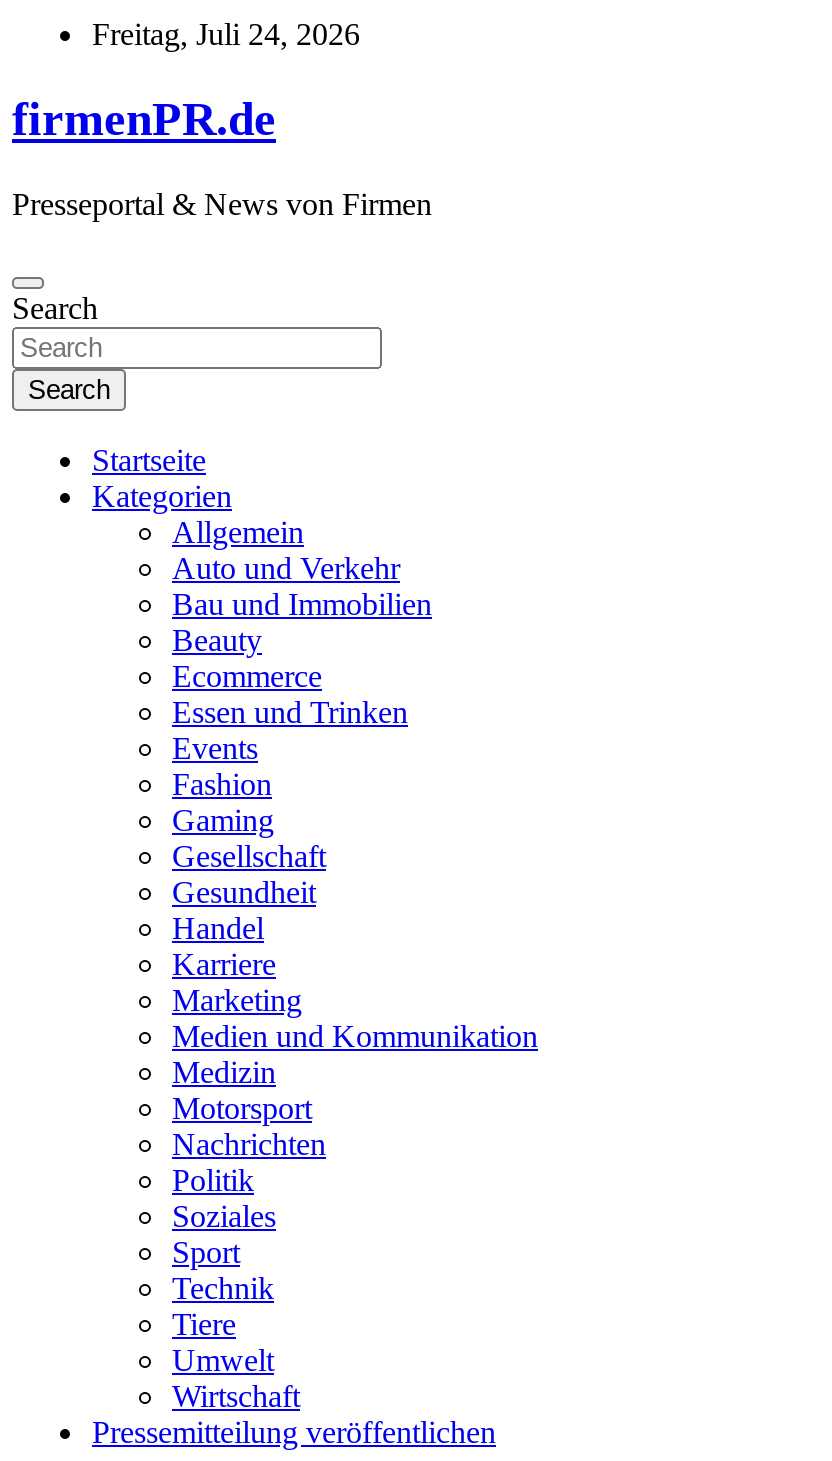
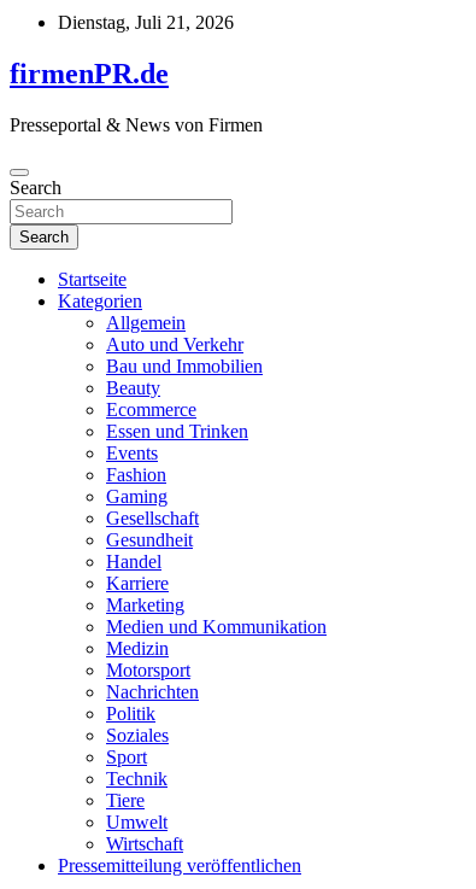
- Freitag, Juli 24, 2026
+ Dienstag, Juli 21, 2026
